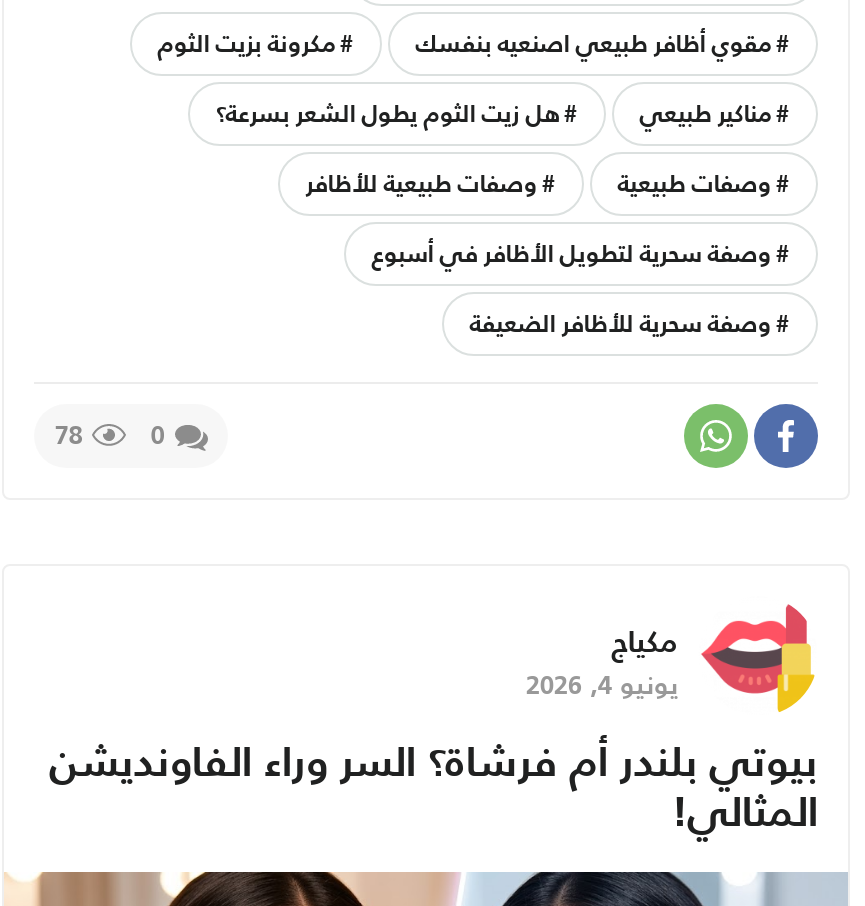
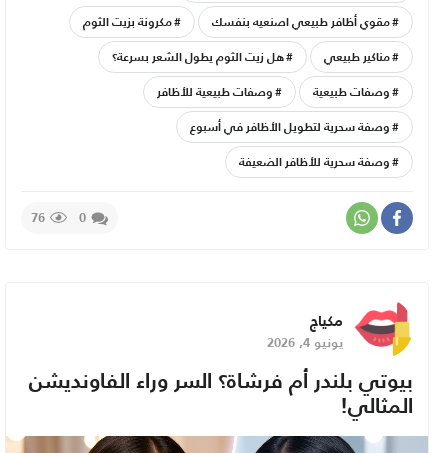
- 78 0
+ 76 0
